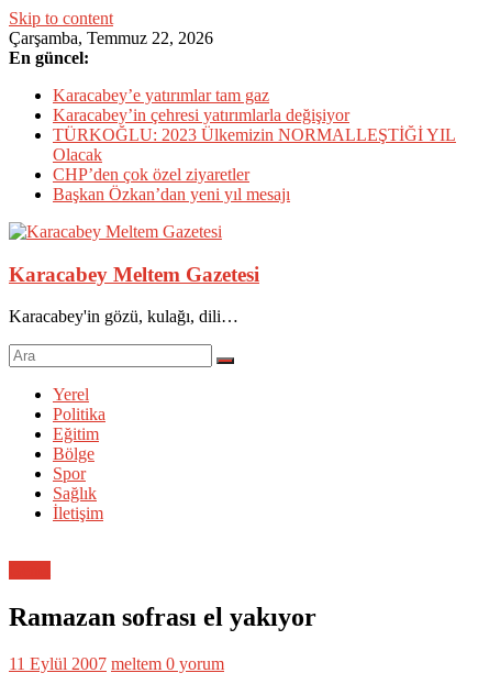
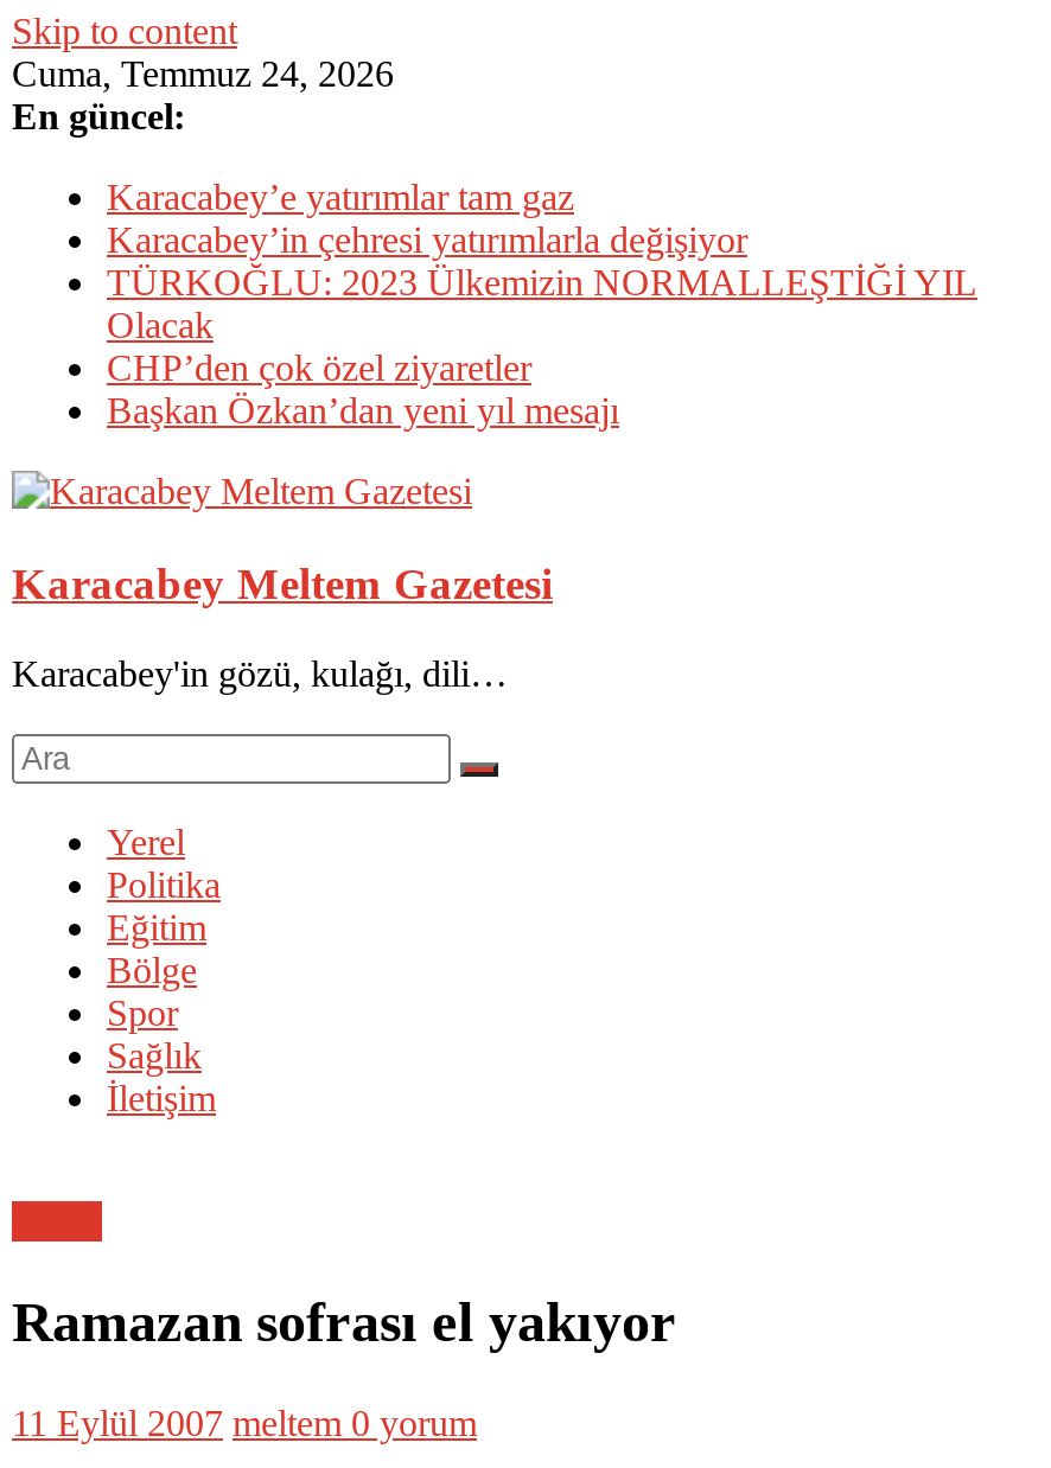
- Çarşamba, Temmuz 22, 2026
+ Cuma, Temmuz 24, 2026
